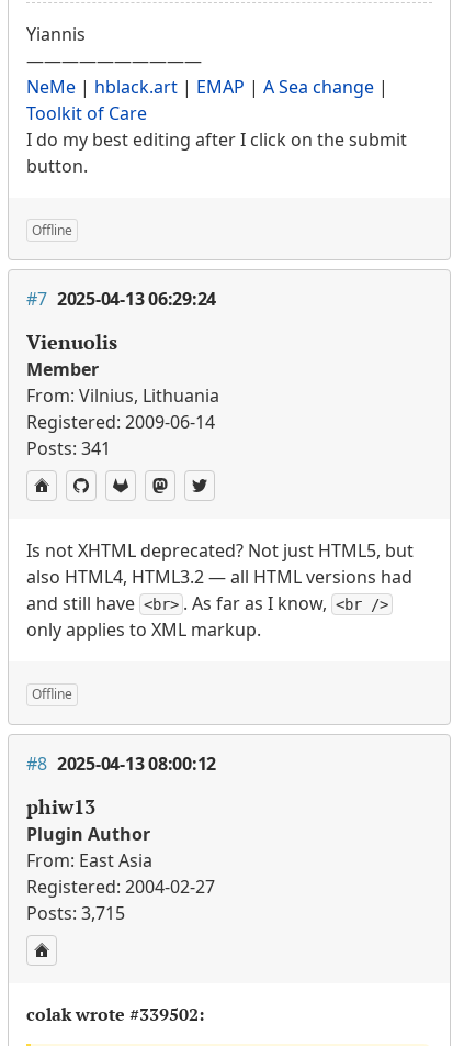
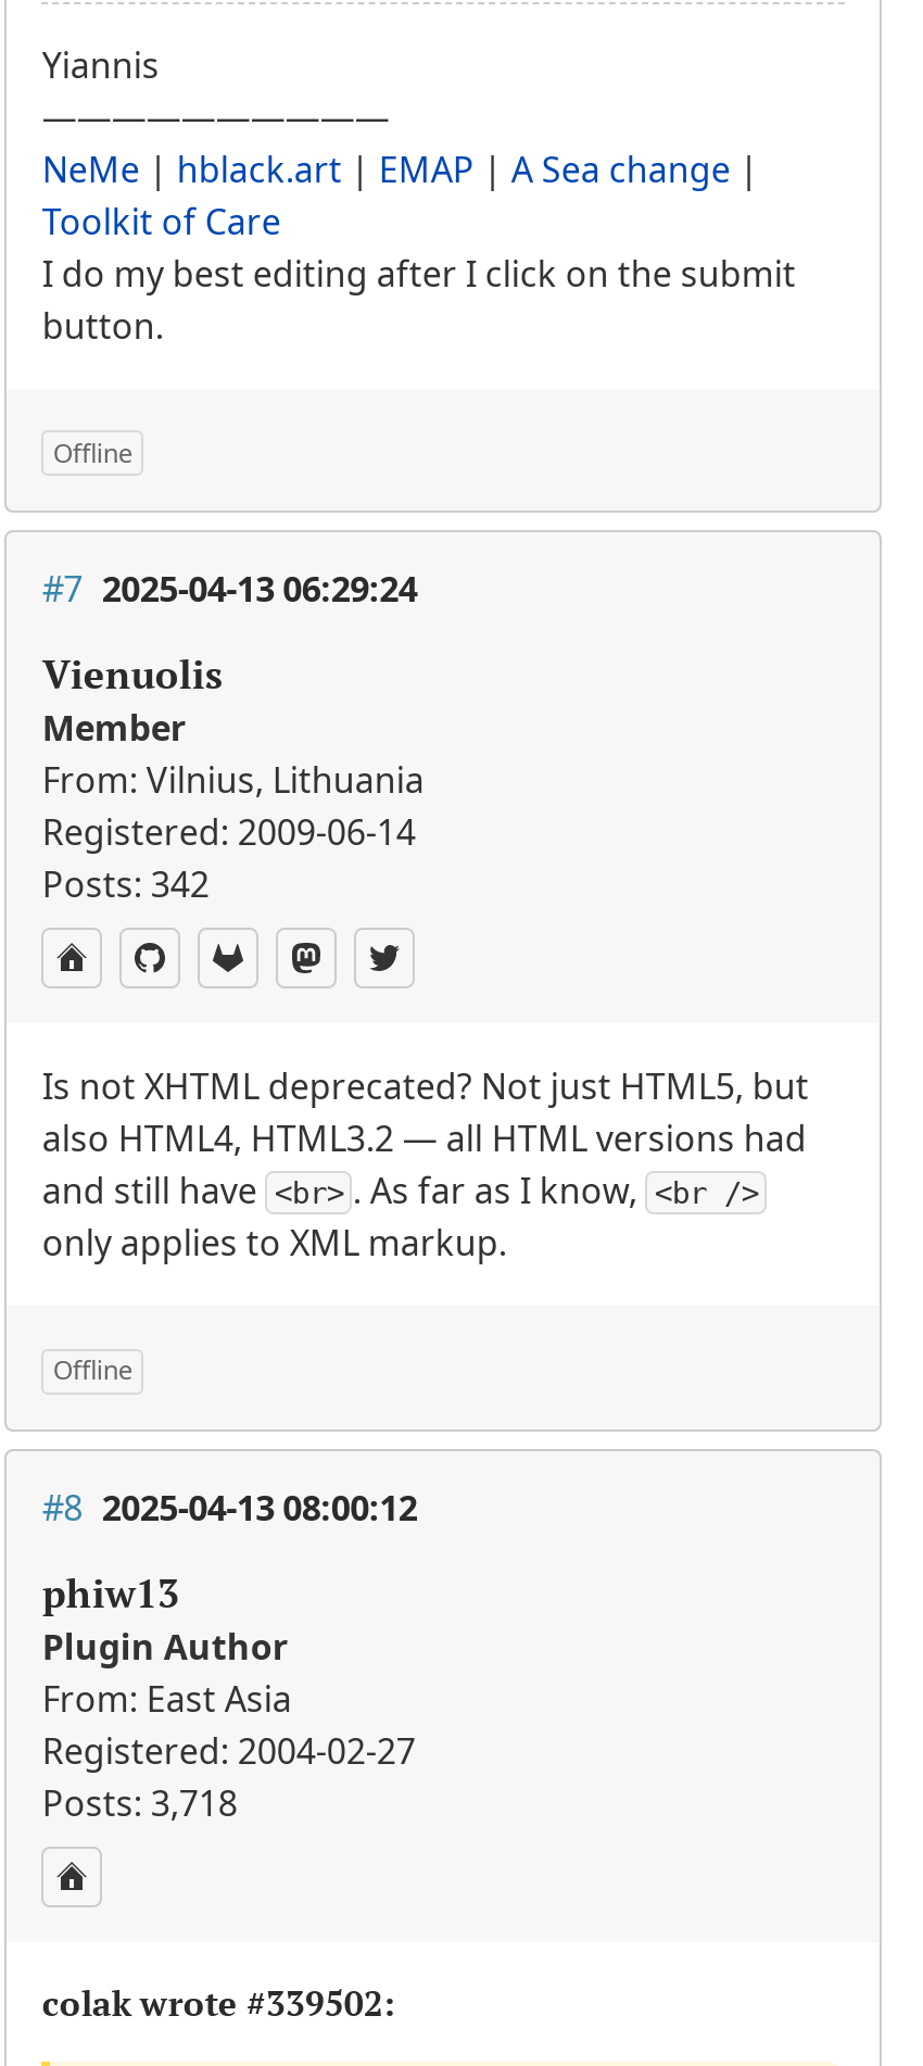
- Posts: 341
+ Posts: 342

- Posts: 3,715
+ Posts: 3,718
